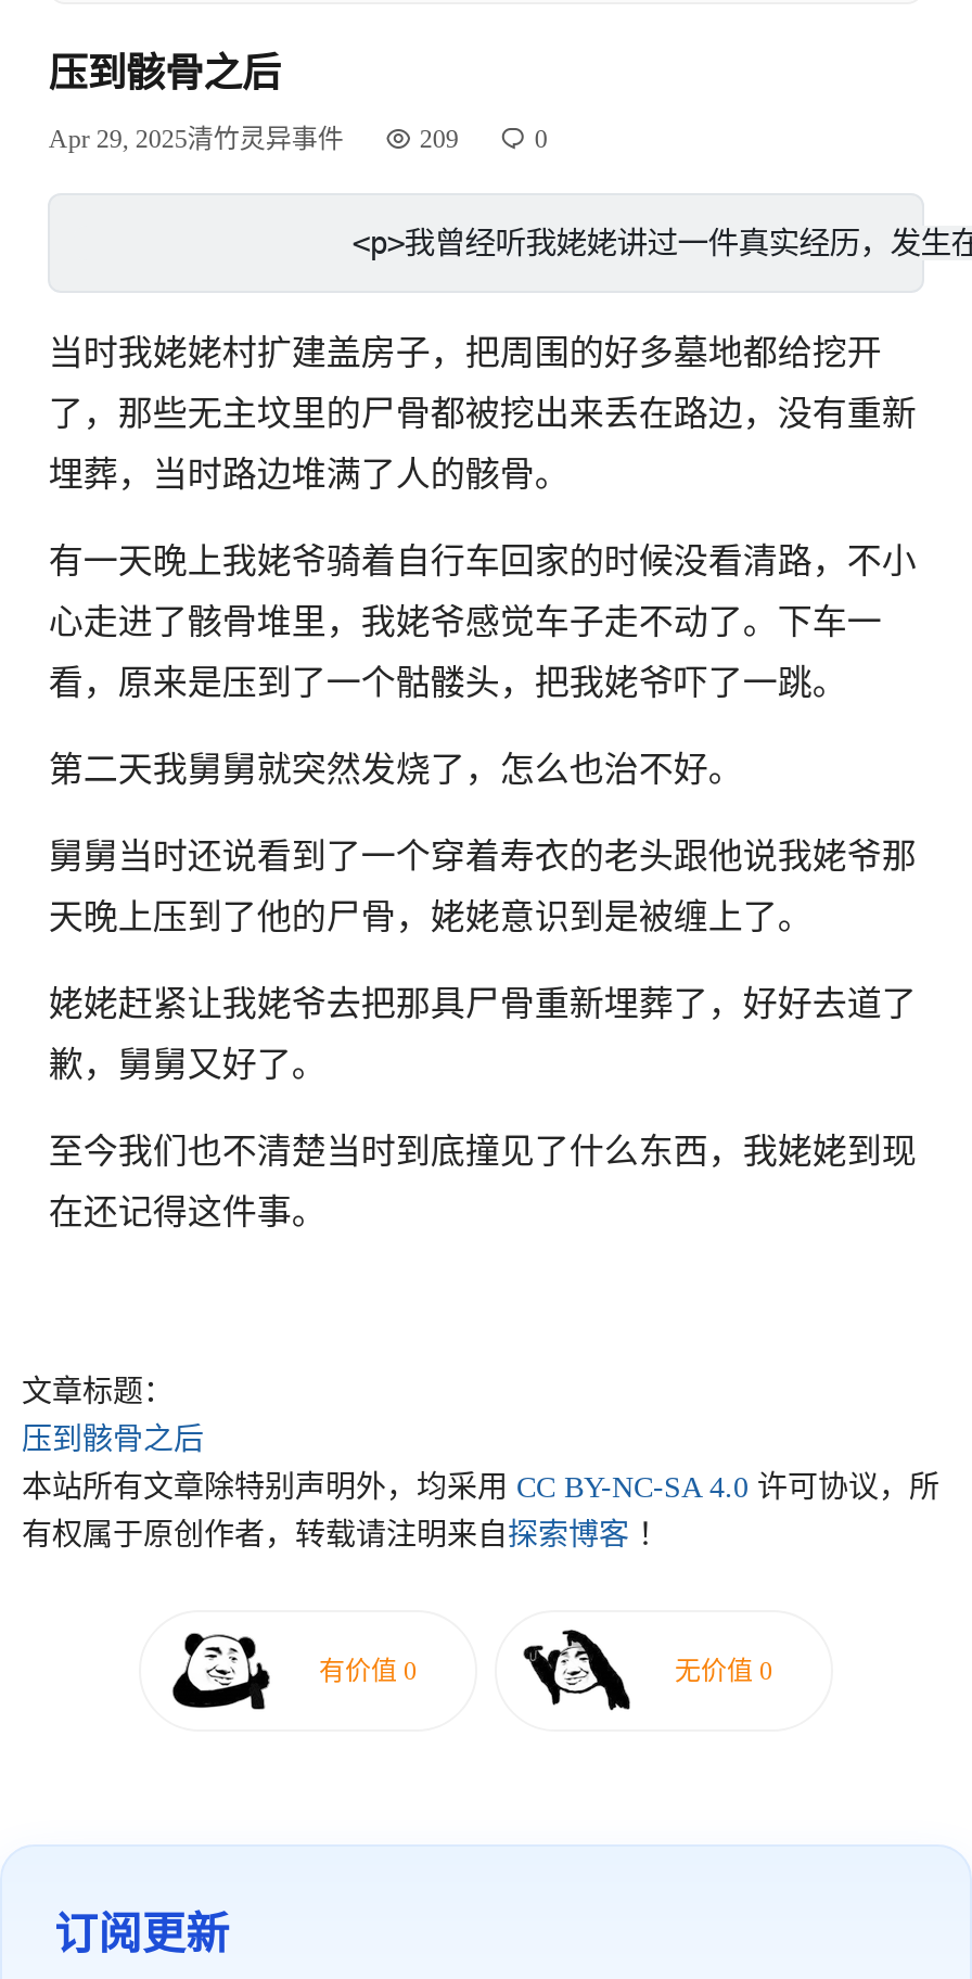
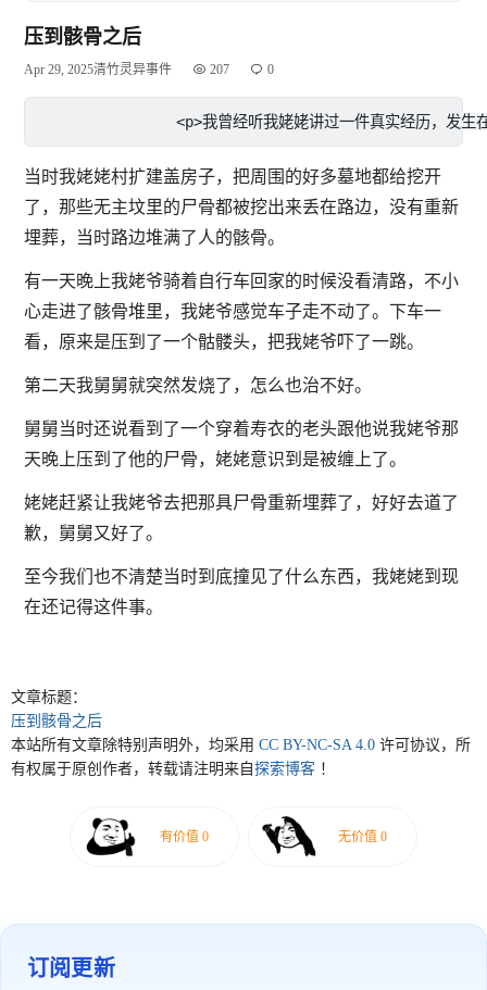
- 209
+ 207
